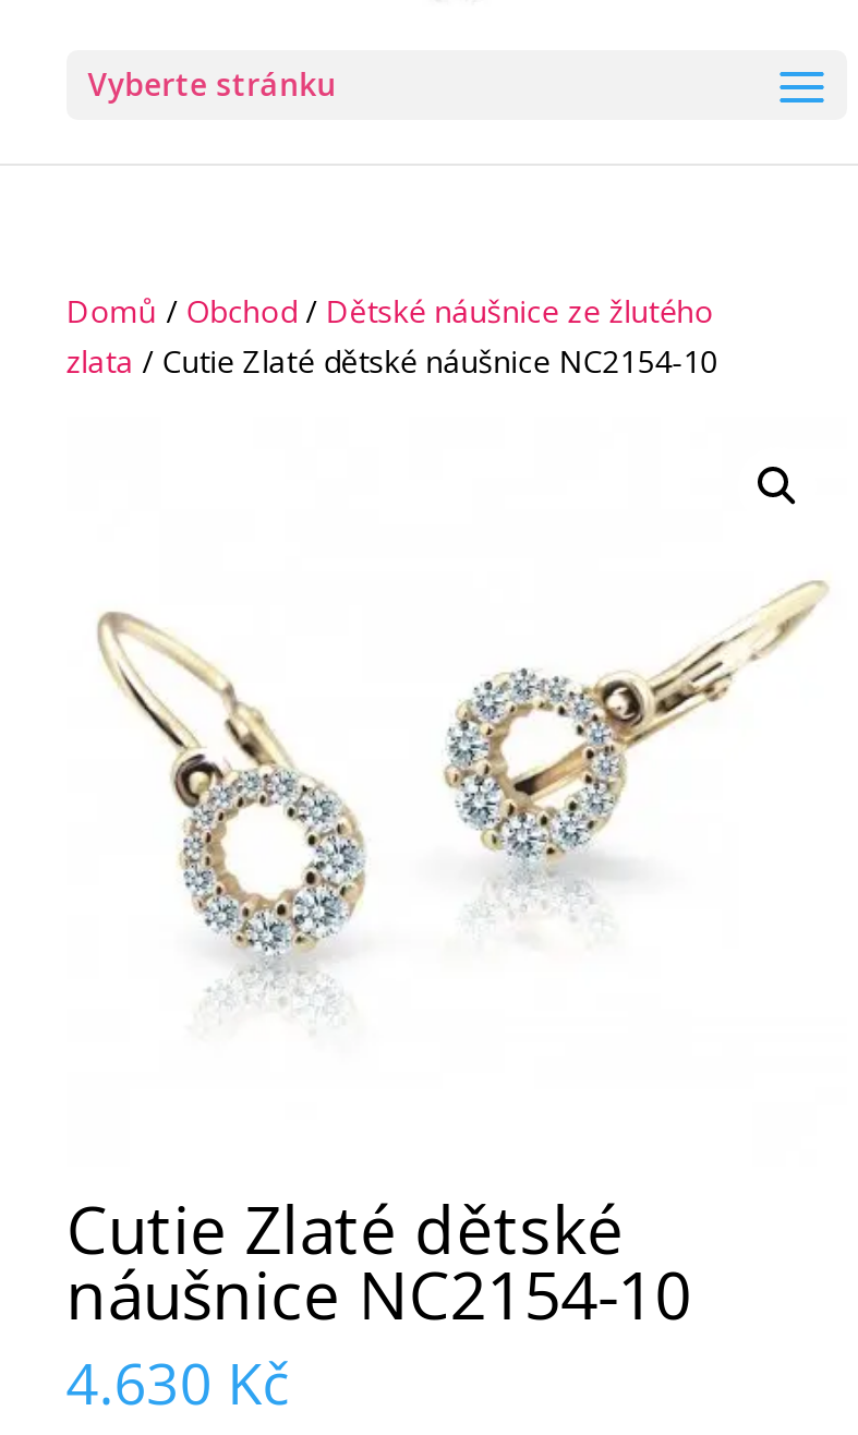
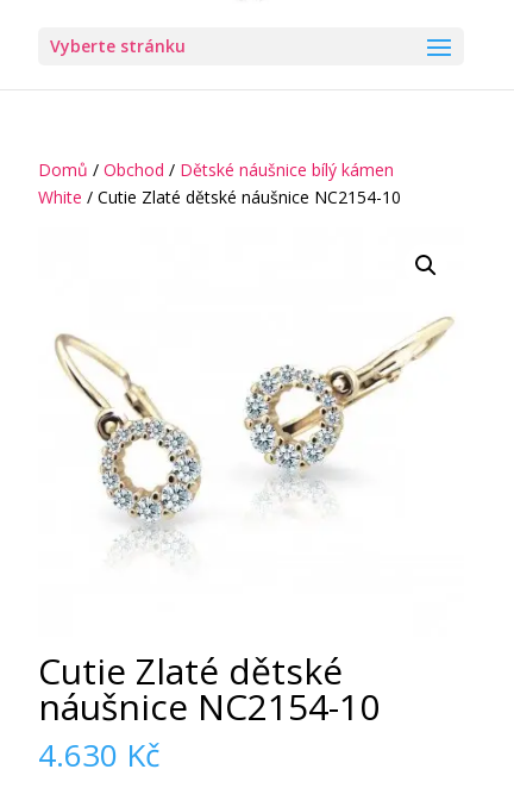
- Domů / Obchod / Dětské náušnice ze žlutého
+ Domů / Obchod / Dětské náušnice bílý kámen

- zlata / Cutie Zlaté dětské náušnice NC2154-10
+ White / Cutie Zlaté dětské náušnice NC2154-10
